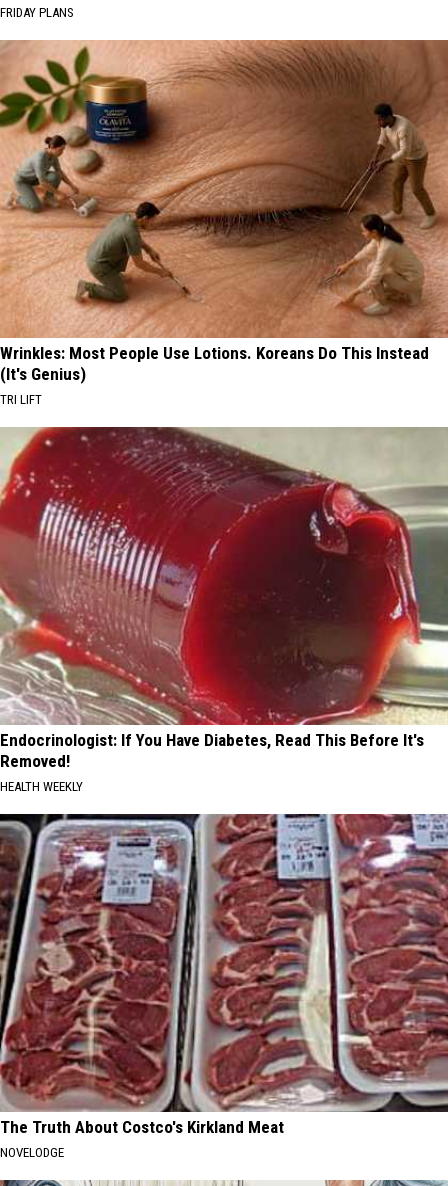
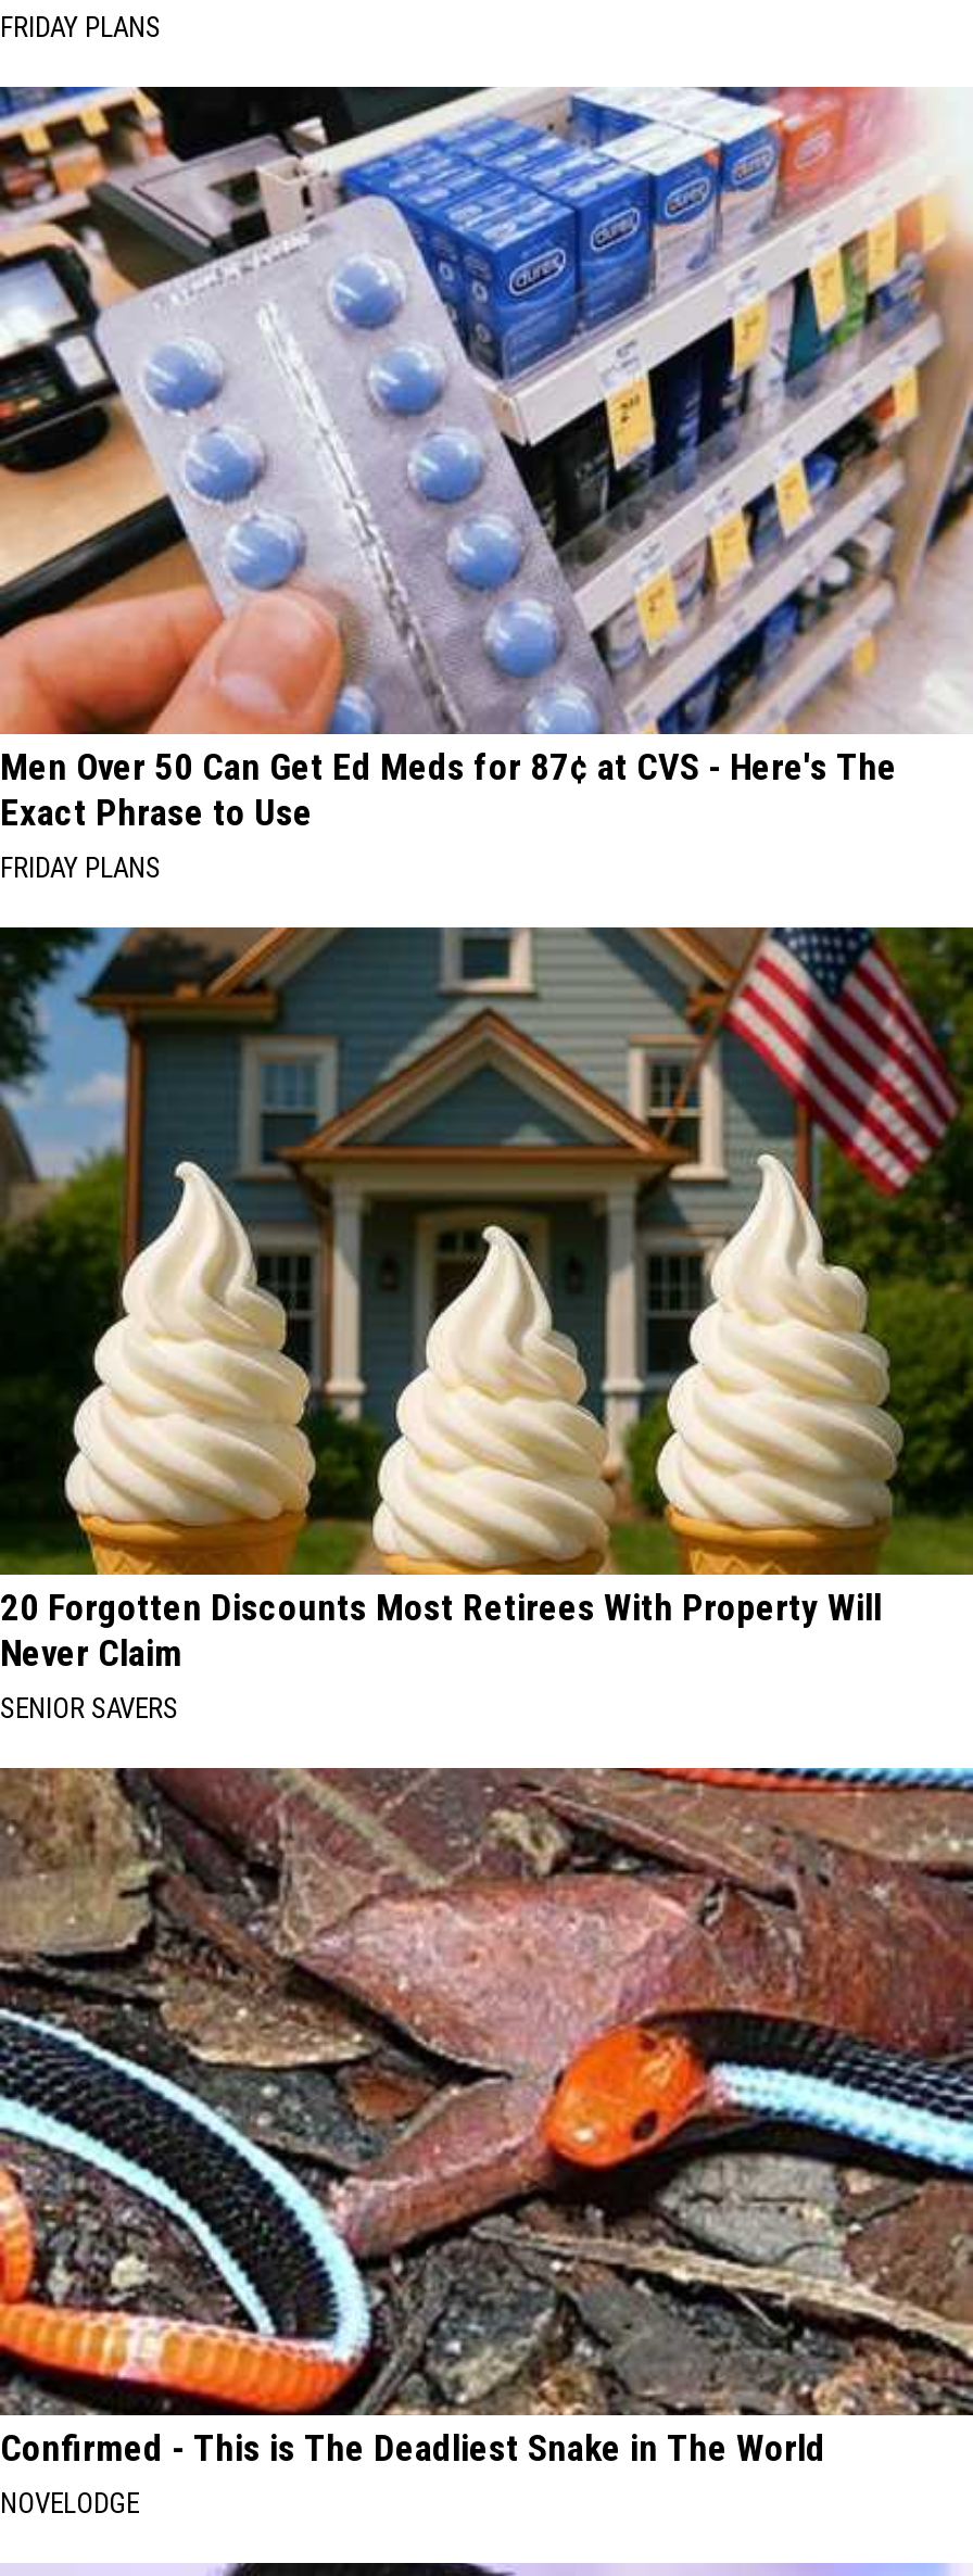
- [image]
- Wrinkles: Most People Use Lotions. Koreans Do This Instead
- (It's Genius)
- TRI LIFT
+ [image]
+ Men Over 50 Can Get Ed Meds for 87¢ at CVS - Here's The
+ Exact Phrase to Use
+ FRIDAY PLANS

- [image]
- Endocrinologist: If You Have Diabetes, Read This Before It's
- Removed!
- HEALTH WEEKLY
+ [image]
+ 20 Forgotten Discounts Most Retirees With Property Will
+ Never Claim
+ SENIOR SAVERS

- [image]
- The Truth About Costco's Kirkland Meat
+ [image]
+ Confirmed - This is The Deadliest Snake in The World
